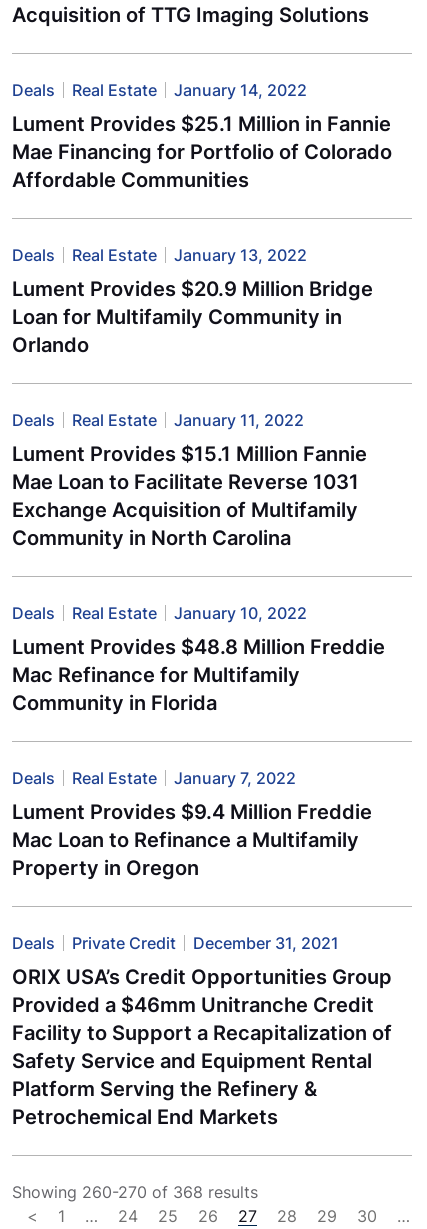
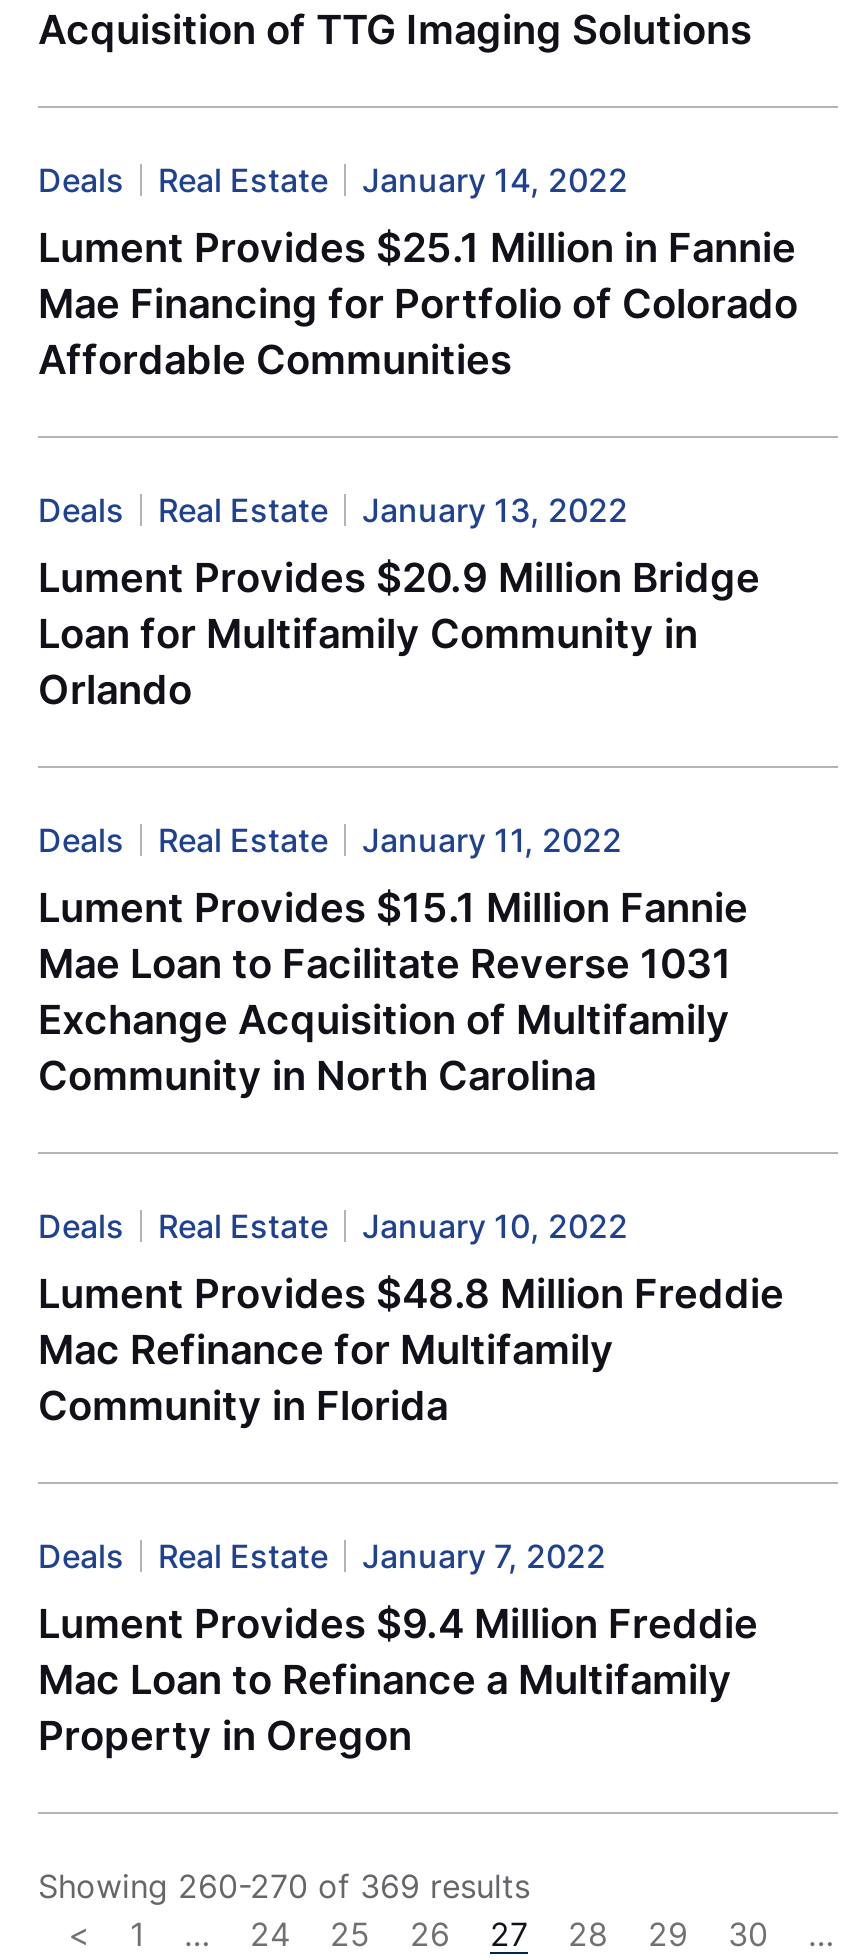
- Deals
- Private Credit
- December 31, 2021
- ORIX USA’s Credit Opportunities Group
- Provided a $46mm Unitranche Credit
- Facility to Support a Recapitalization of
- Safety Service and Equipment Rental
- Platform Serving the Refinery &
- Petrochemical End Markets
- Showing 260-270 of 368 results
+ Showing 260-270 of 369 results
